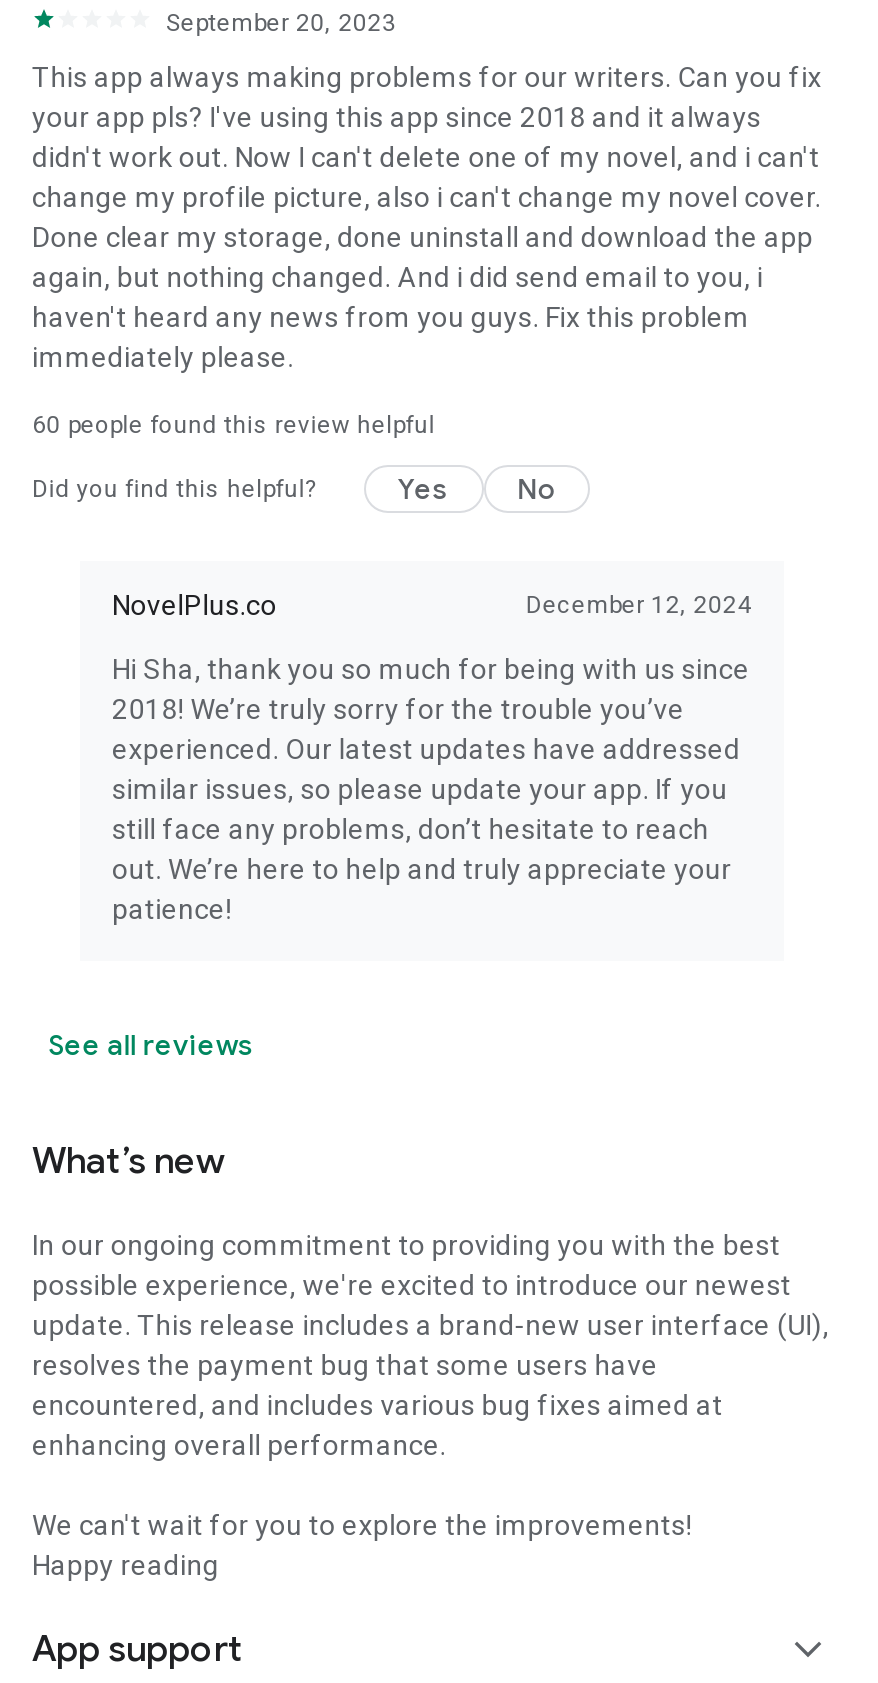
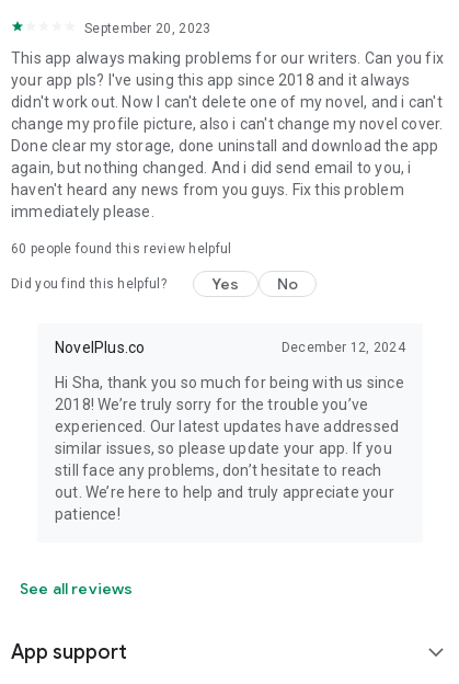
- What’s new
- In our ongoing commitment to providing you with the best
- possible experience, we're excited to introduce our newest
- update. This release includes a brand-new user interface (UI),
- resolves the payment bug that some users have
- encountered, and includes various bug fixes aimed at
- enhancing overall performance.
- We can't wait for you to explore the improvements!
- Happy reading
